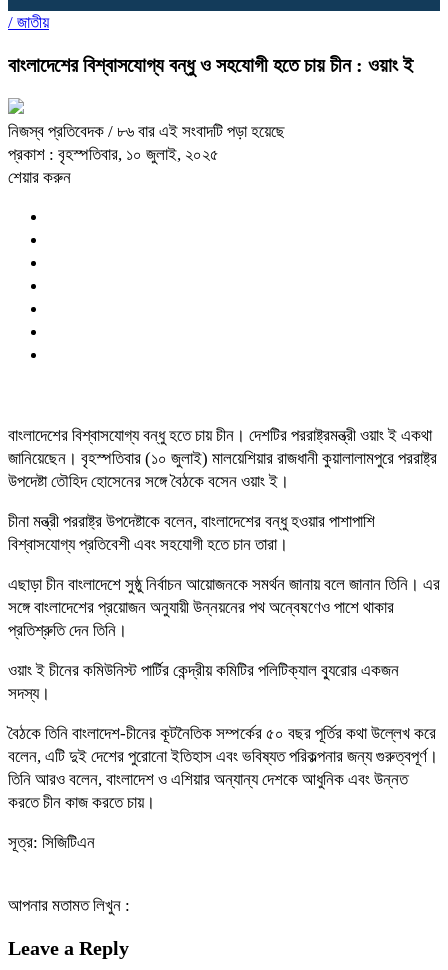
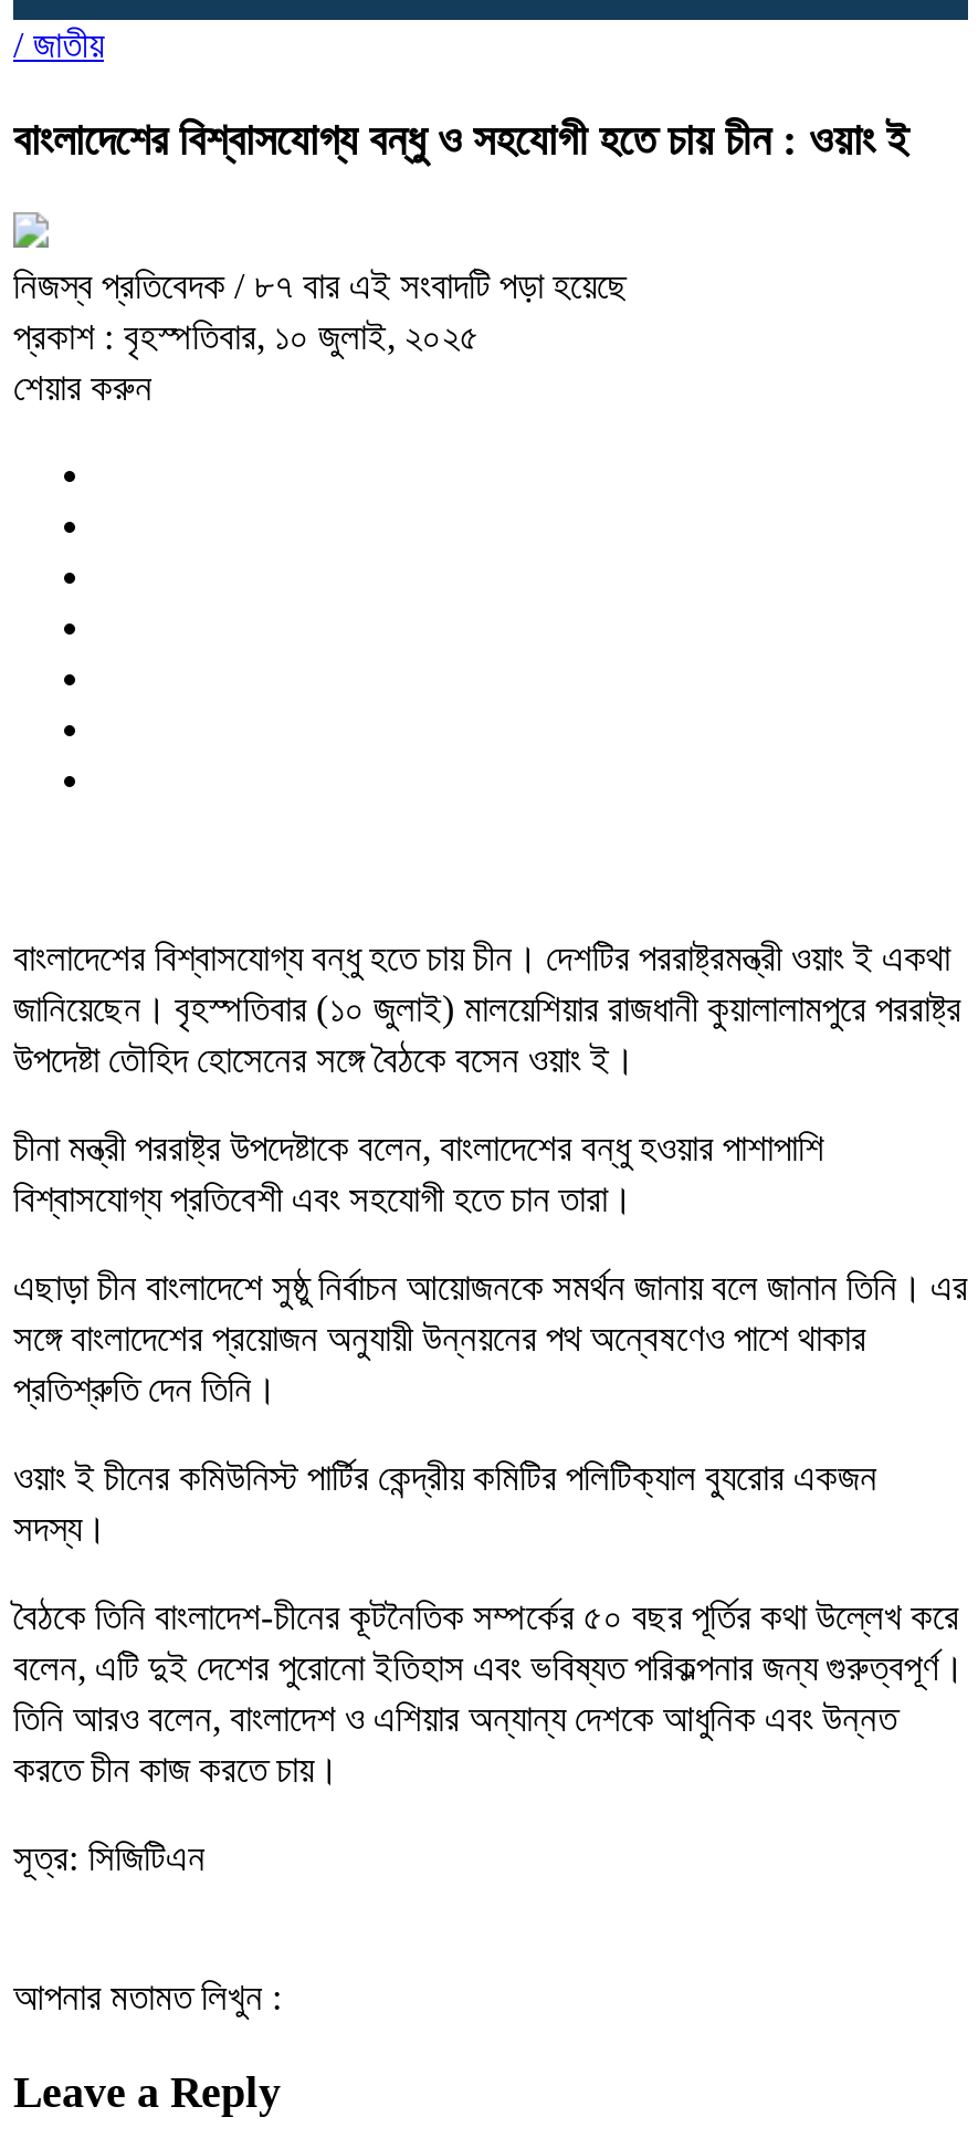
- নিজস্ব প্রতিবেদক / ৮৬ বার এই সংবাদটি পড়া হয়েছে
+ নিজস্ব প্রতিবেদক / ৮৭ বার এই সংবাদটি পড়া হয়েছে
